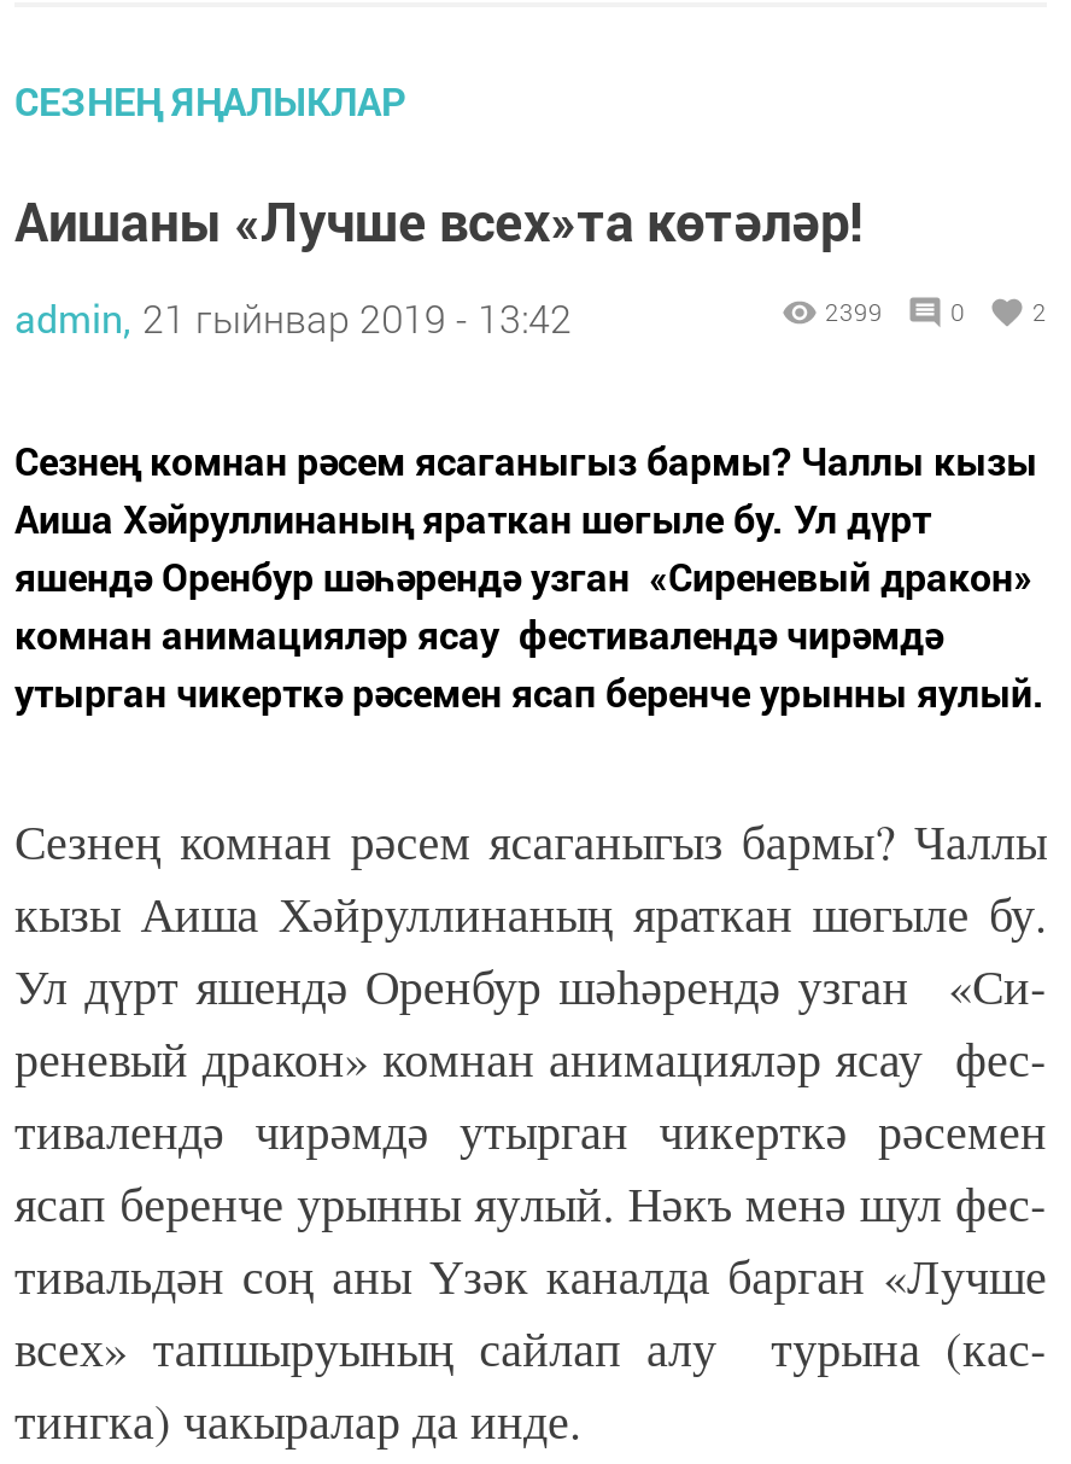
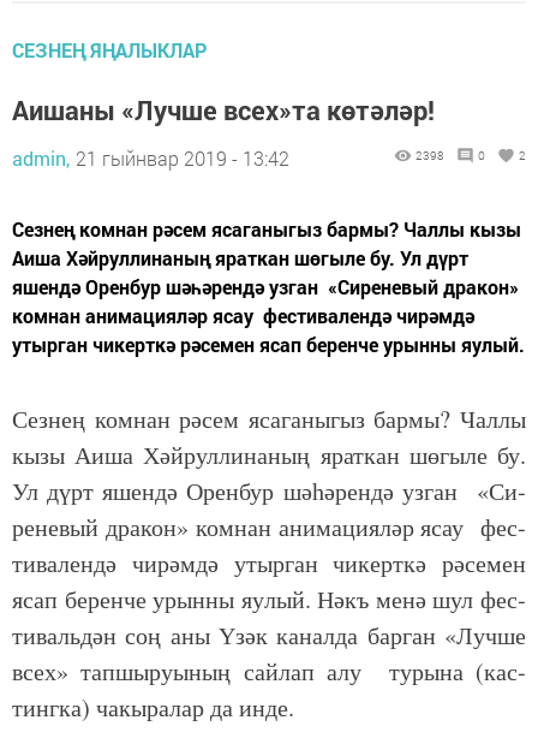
- 2399
+ 2398
